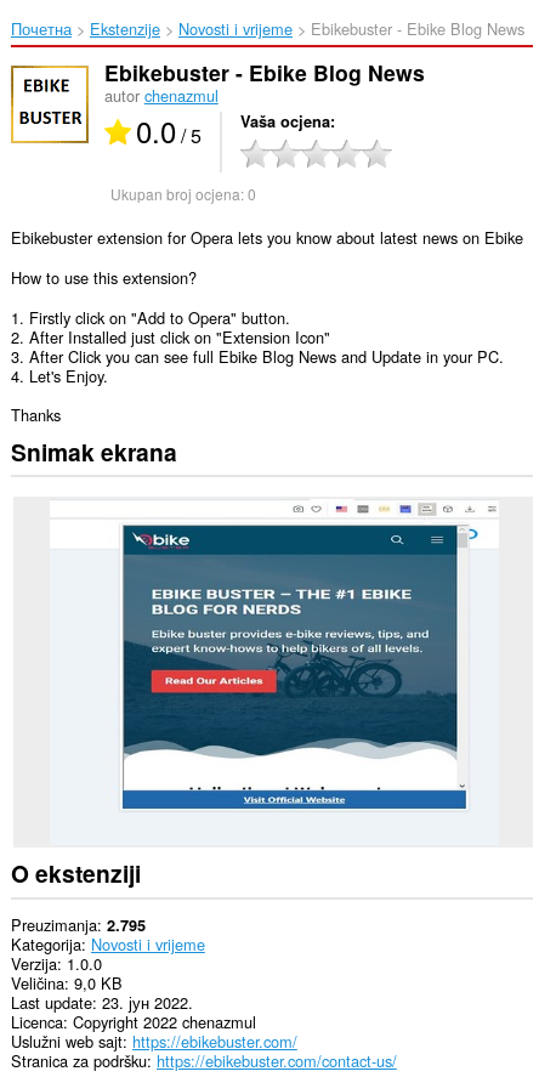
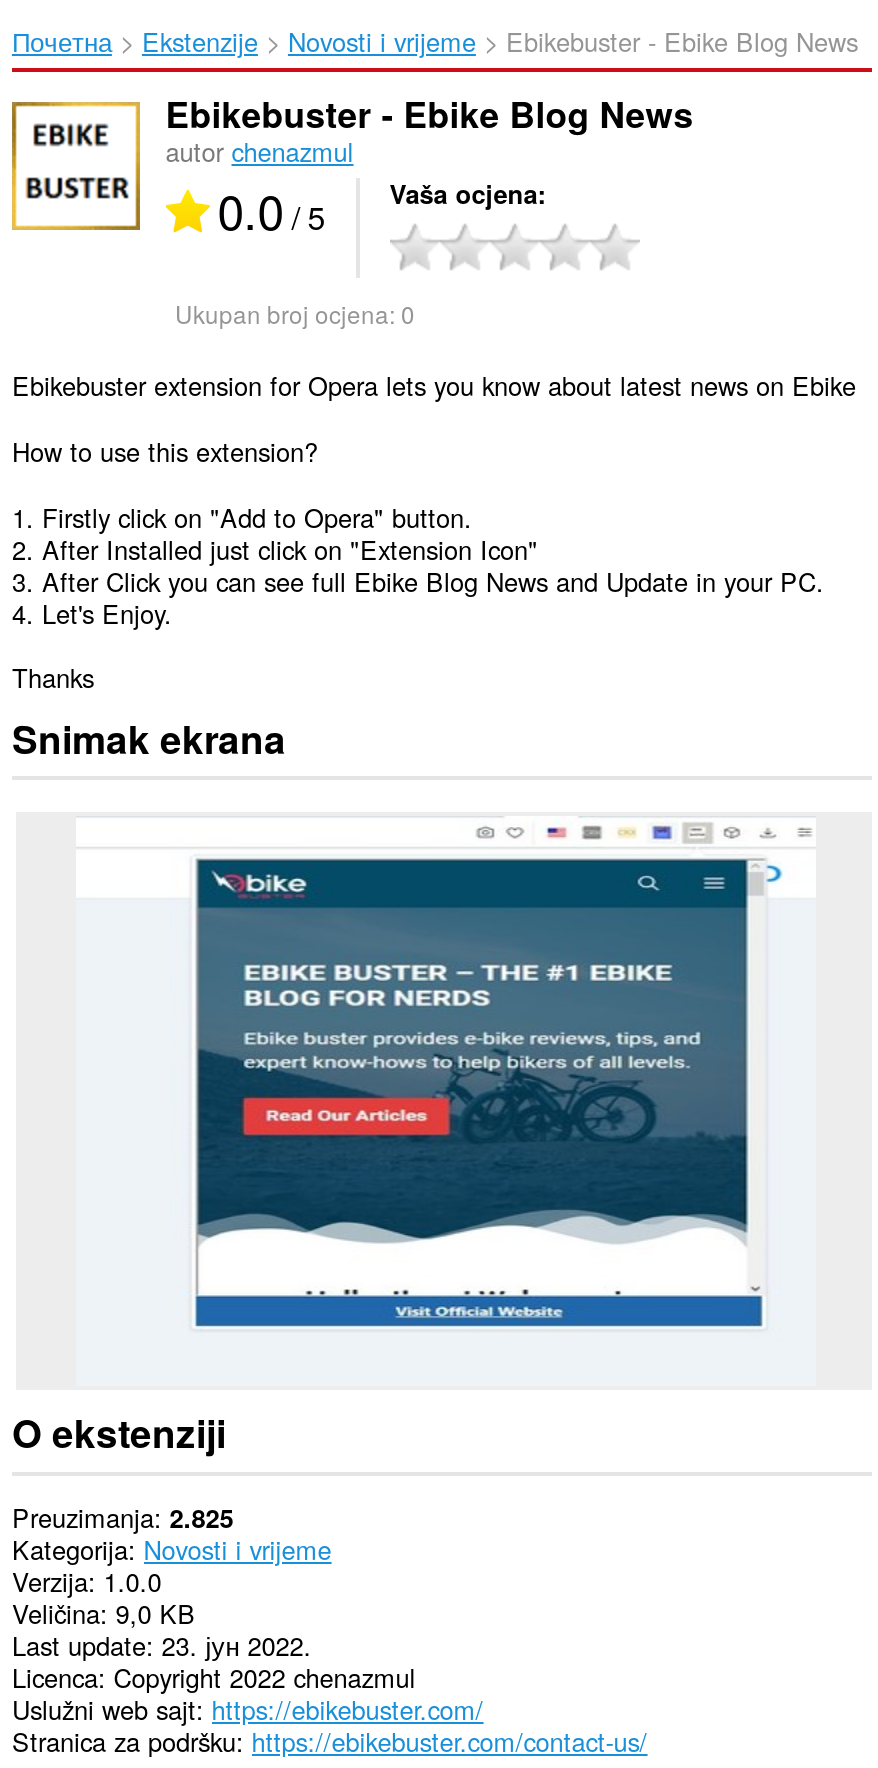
- Preuzimanja 2.795
+ Preuzimanja 2.825
